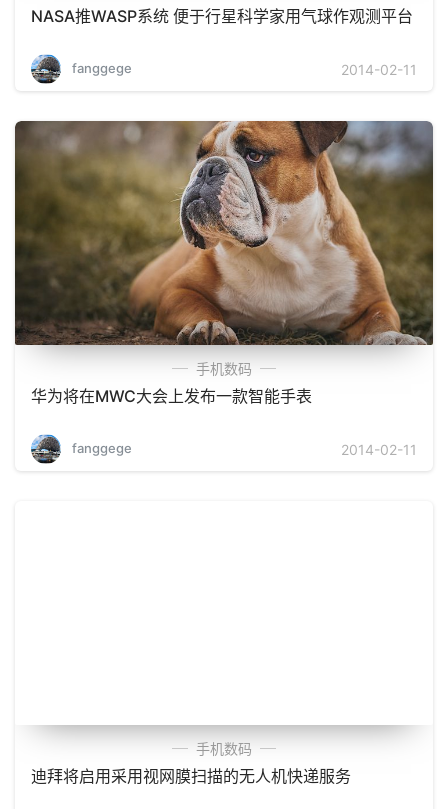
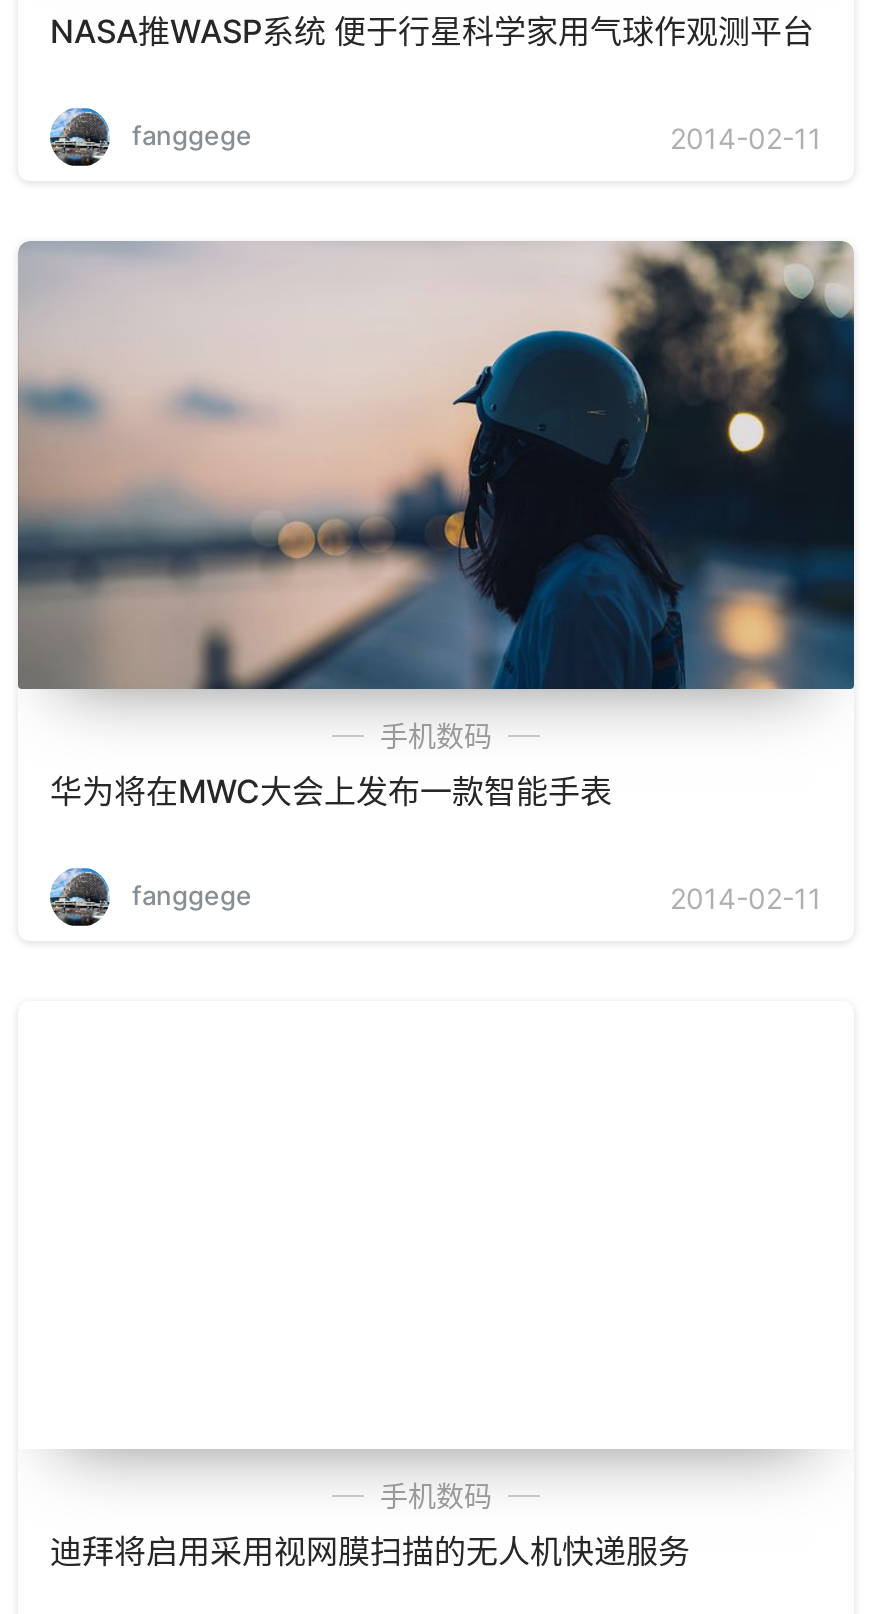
- [image]
+ [image]
